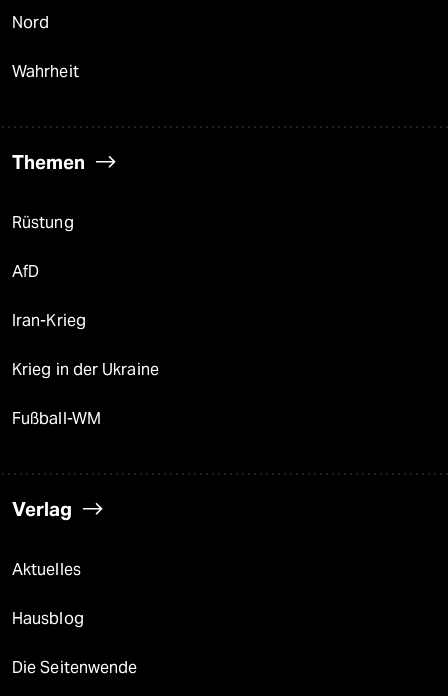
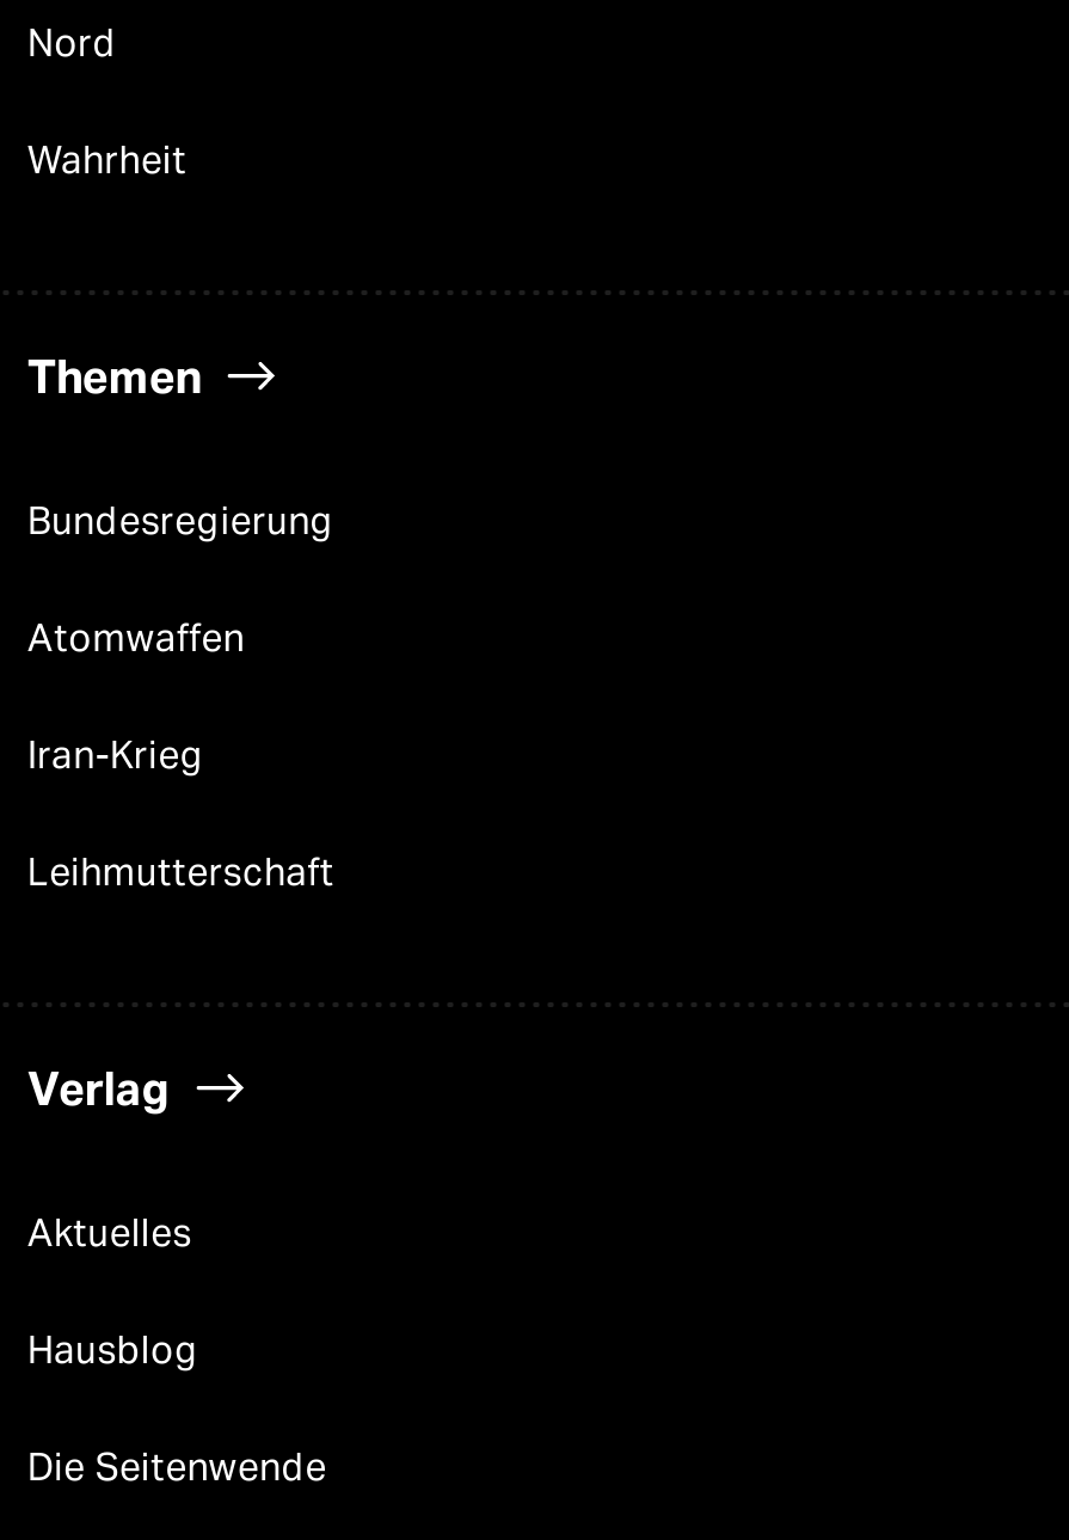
- Rüstung
+ Bundesregierung

- AfD
+ Atomwaffen

- Krieg in der Ukraine
- Fußball-WM
+ Leihmutterschaft
